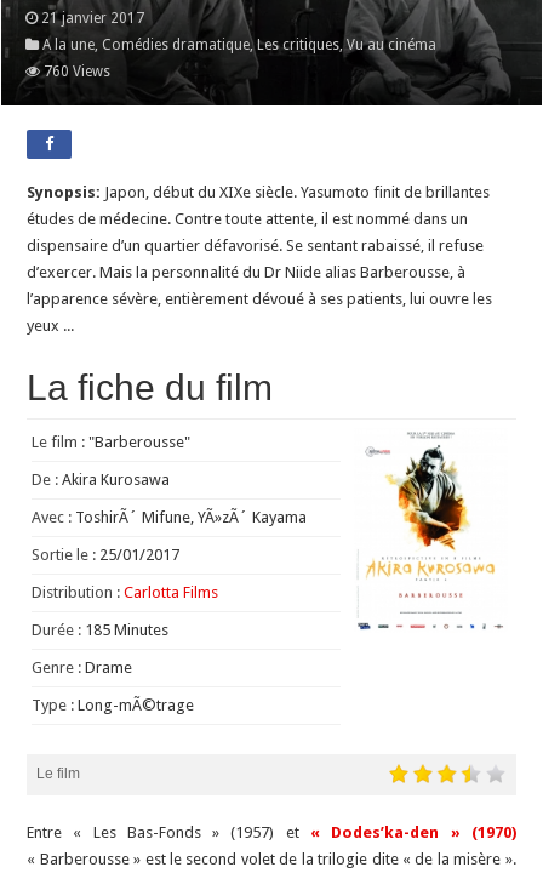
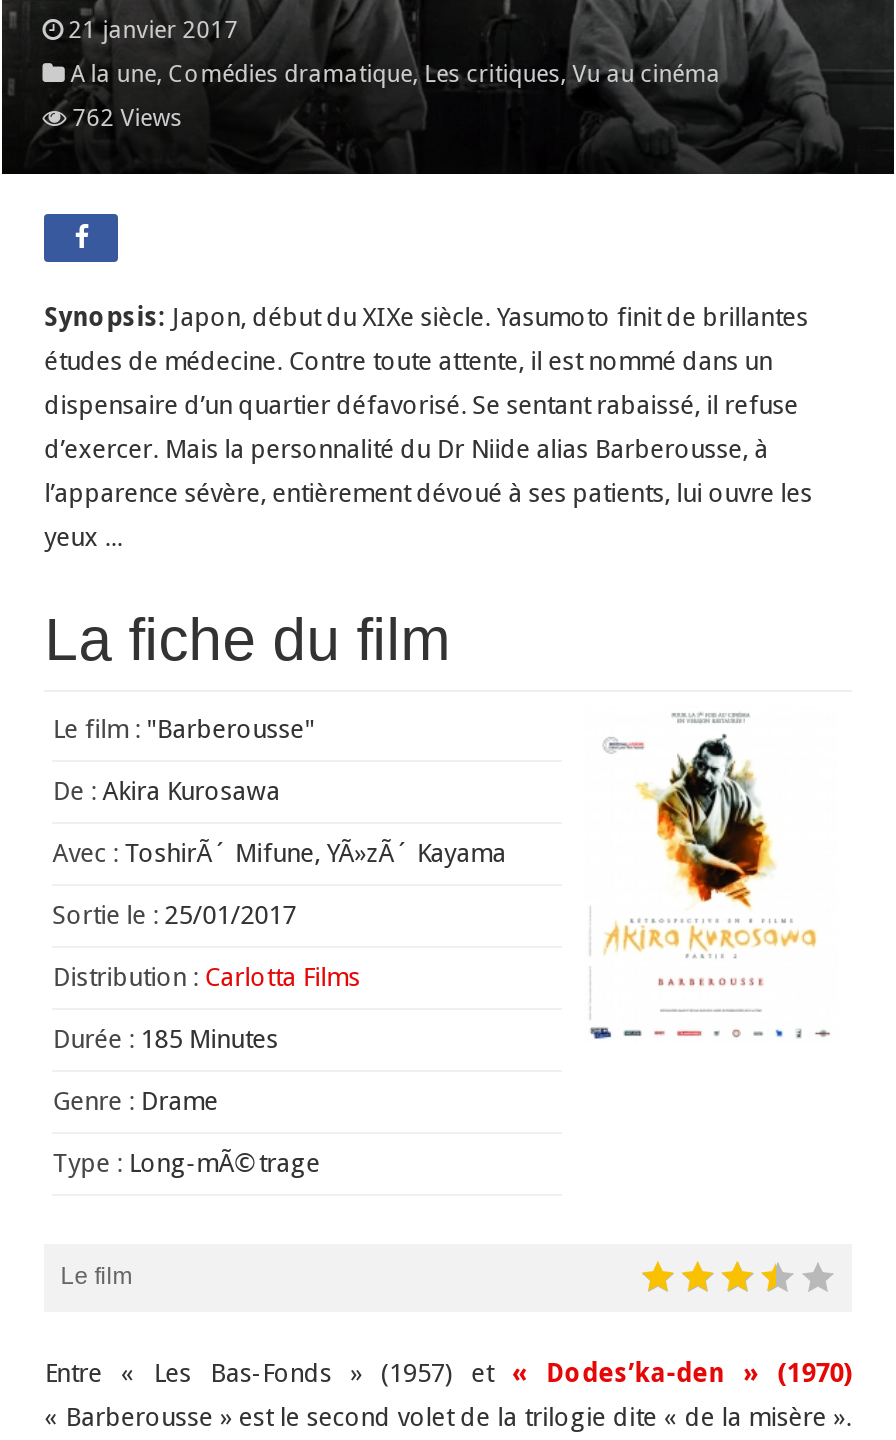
- 760 Views
+ 762 Views
